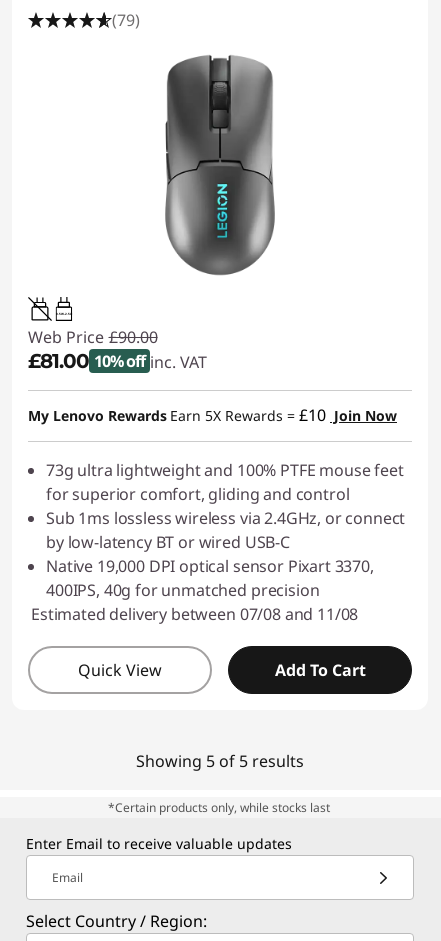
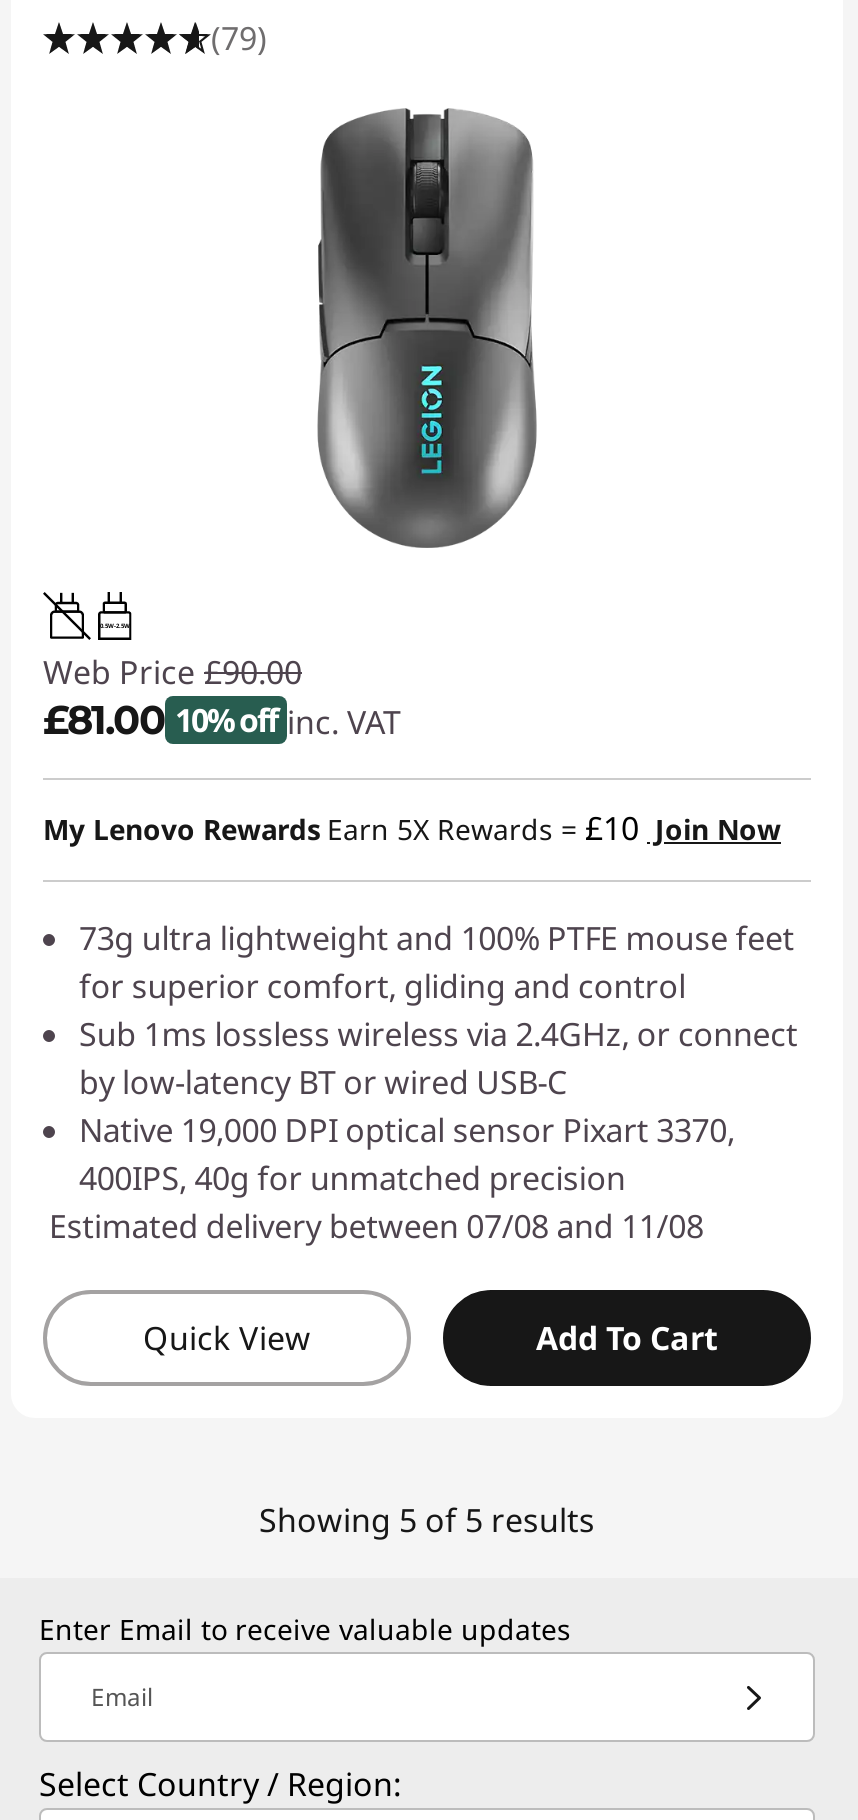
- *Certain products only, while stocks last
